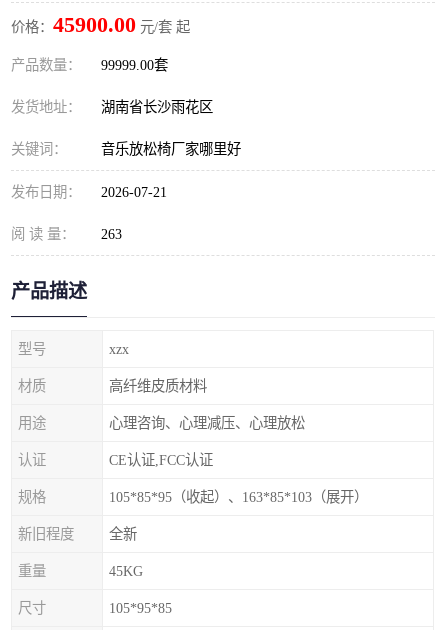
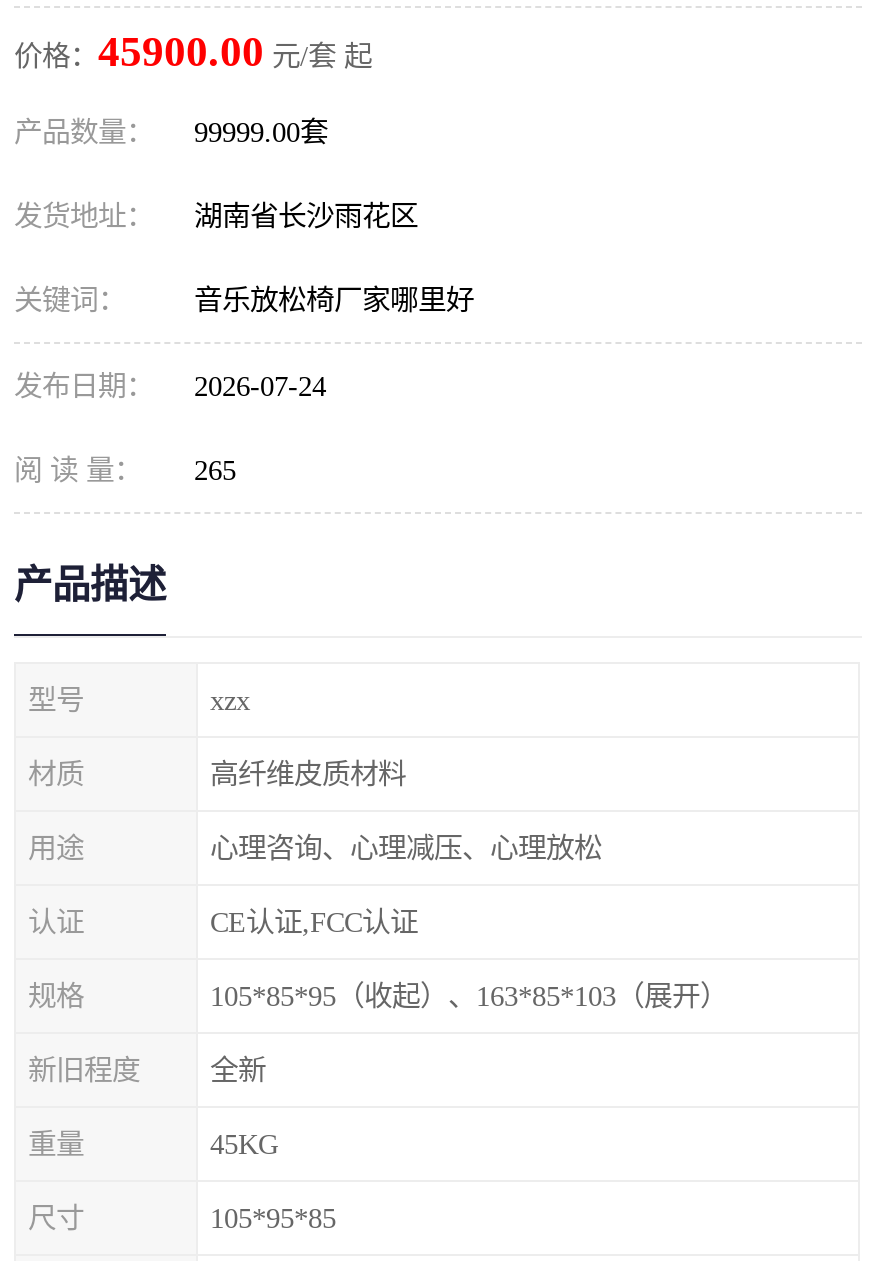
- 发布日期： 2026-07-21
+ 发布日期： 2026-07-24

- 阅 读 量： 263
+ 阅 读 量： 265
